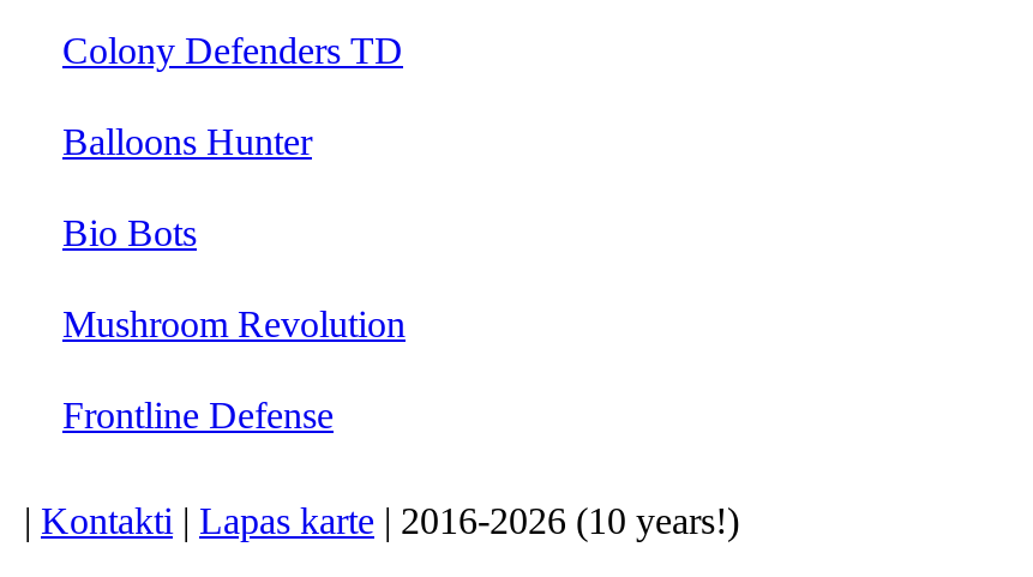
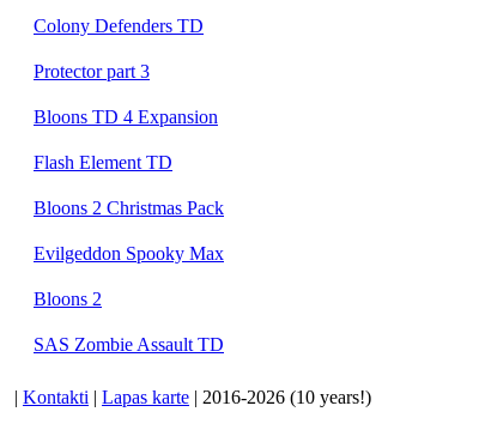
- Balloons Hunter
- Bio Bots
- Mushroom Revolution
- Frontline Defense
+ Protector part 3
+ Bloons TD 4 Expansion
+ Flash Element TD
+ Bloons 2 Christmas Pack
+ Evilgeddon Spooky Max
+ Bloons 2
+ SAS Zombie Assault TD
